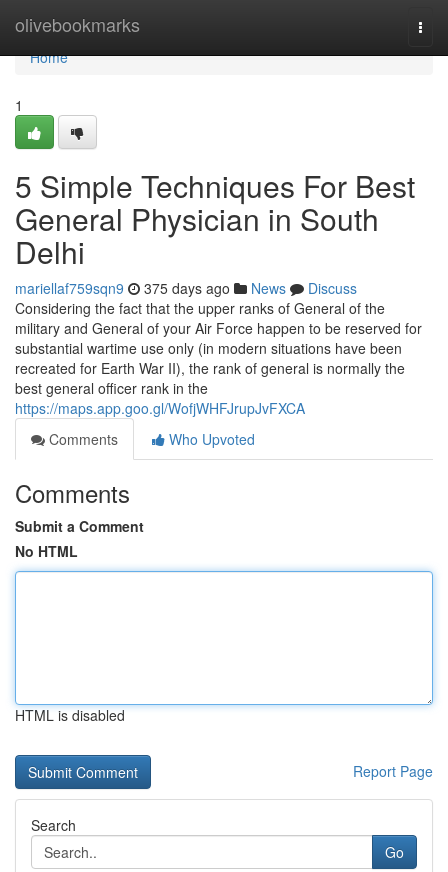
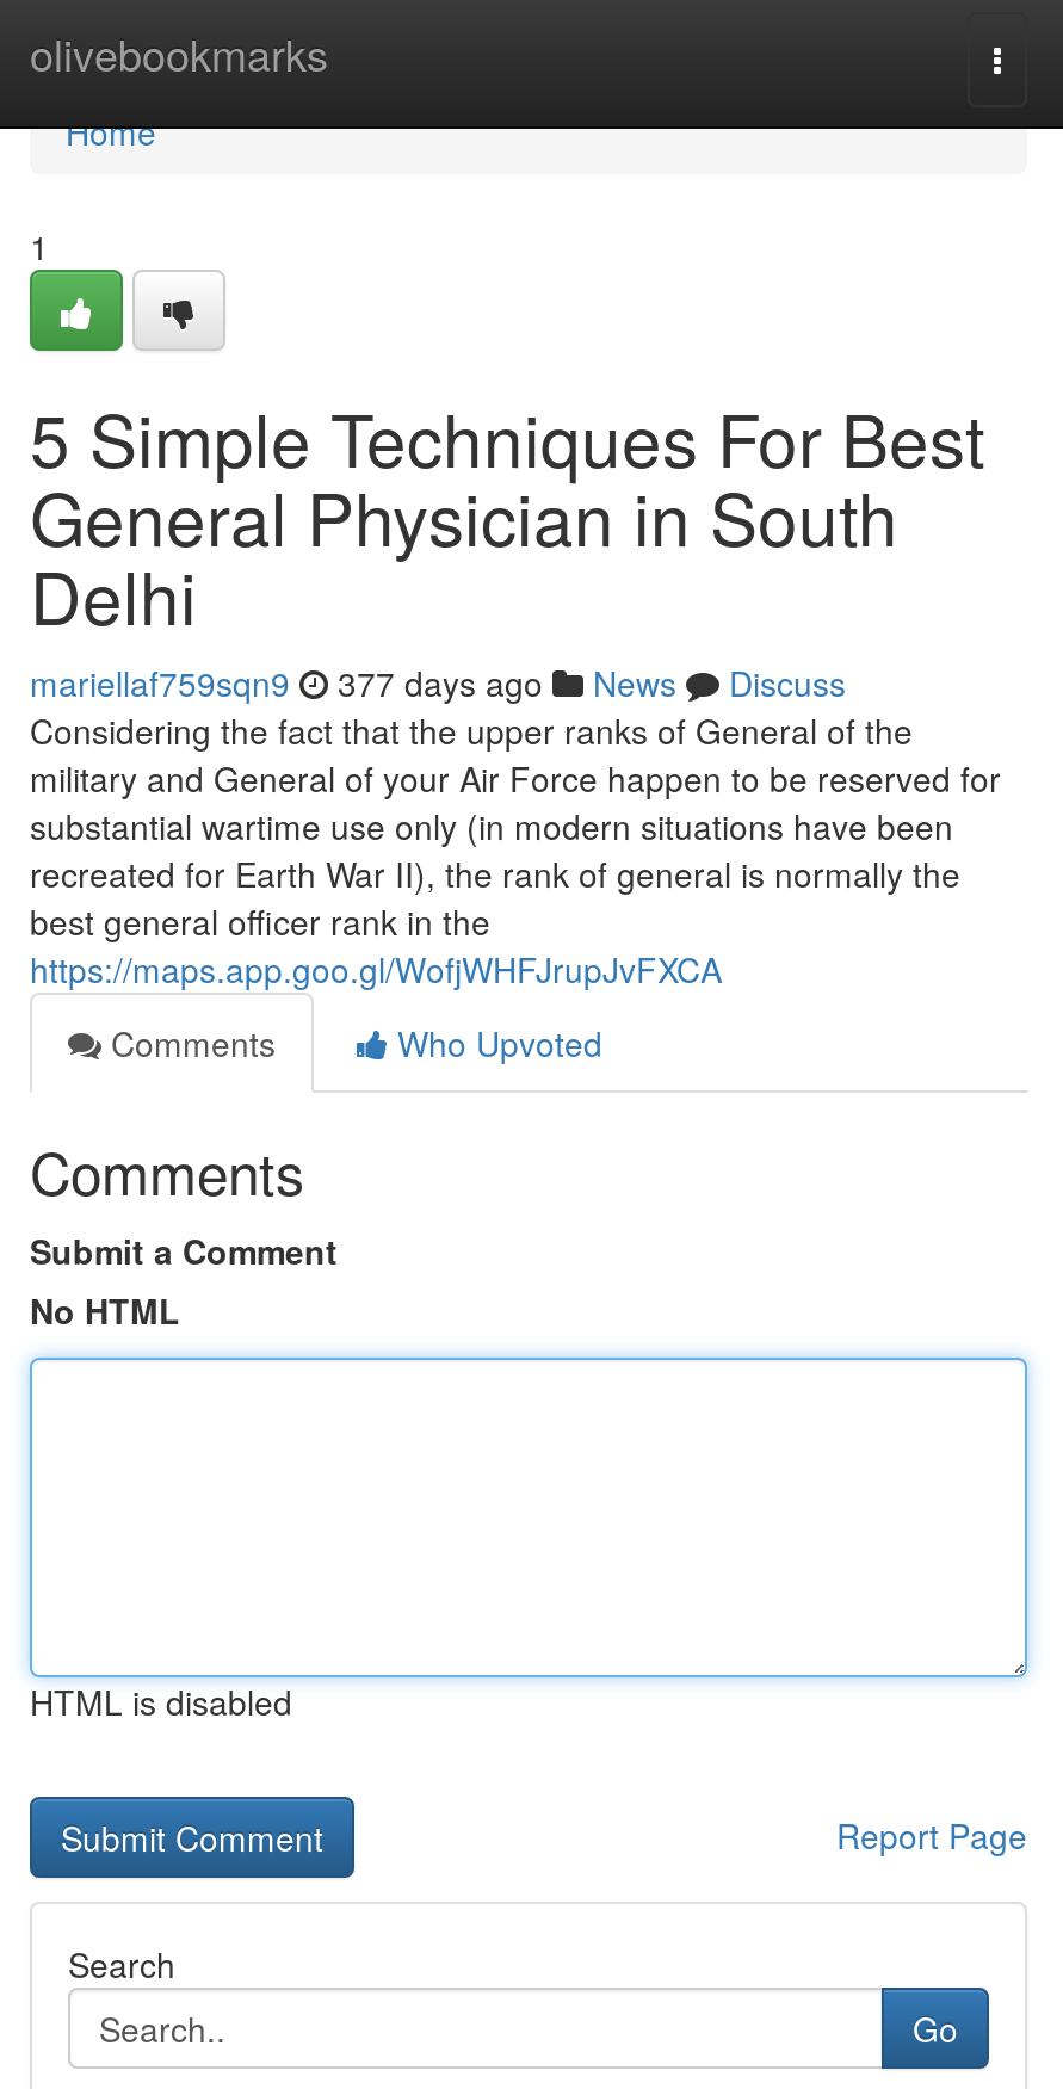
- mariellaf759sqn9 375 days ago News Discuss
+ mariellaf759sqn9 377 days ago News Discuss
